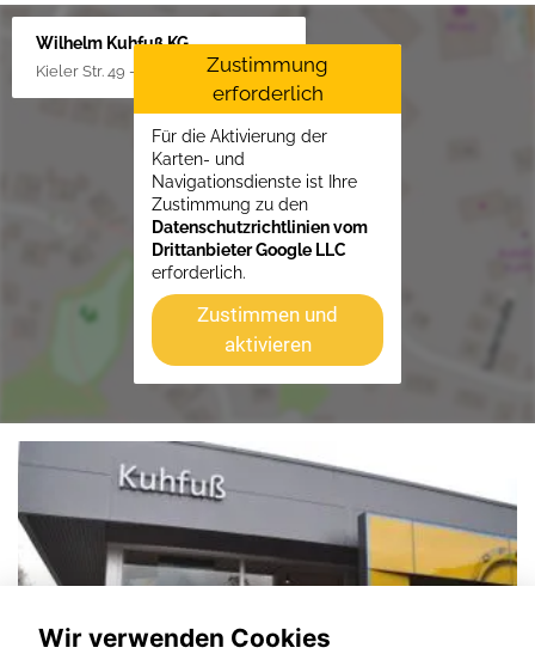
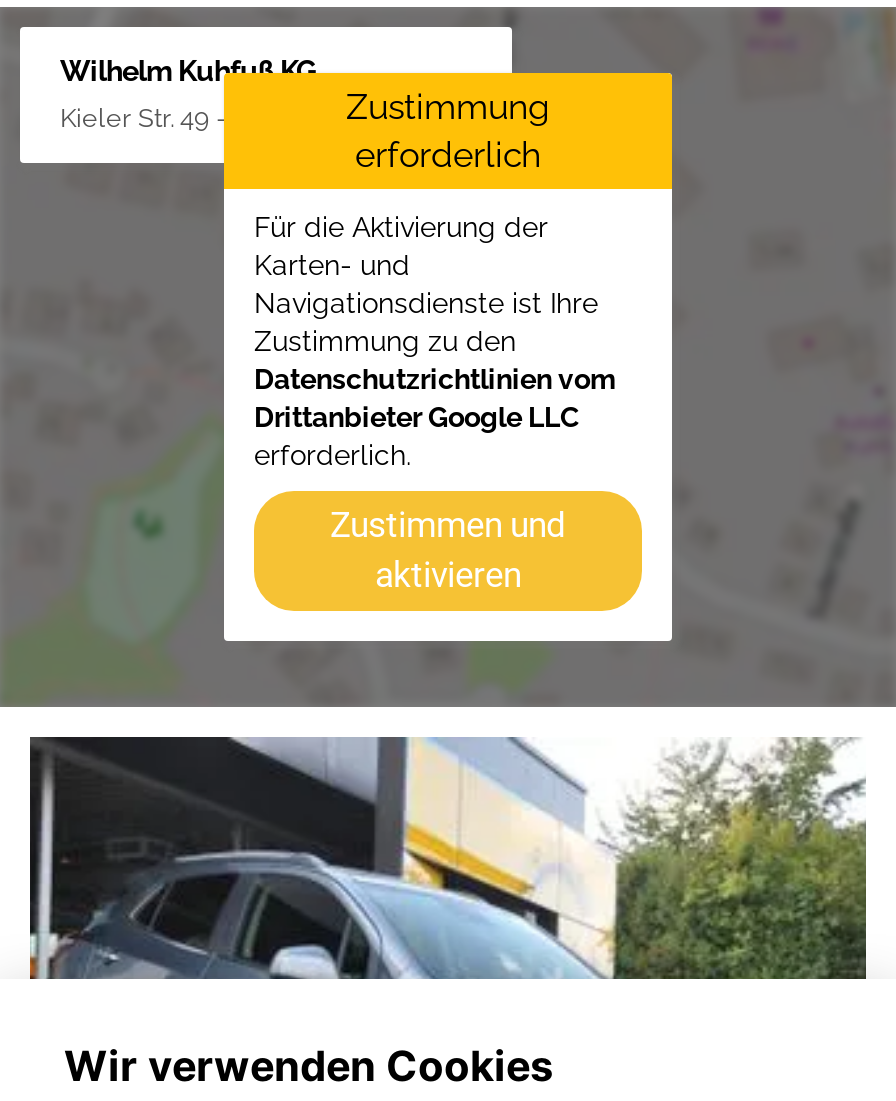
- [image]
+ [image]
